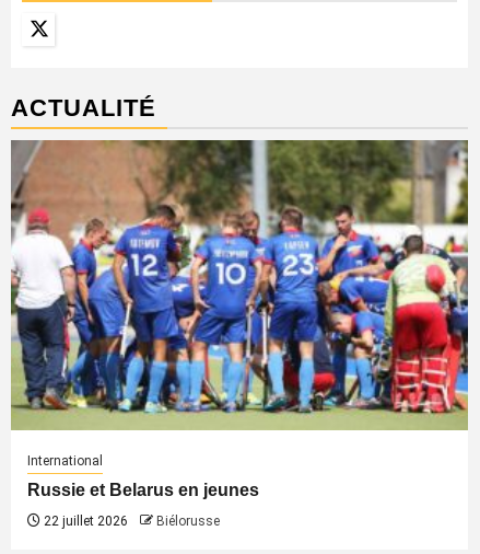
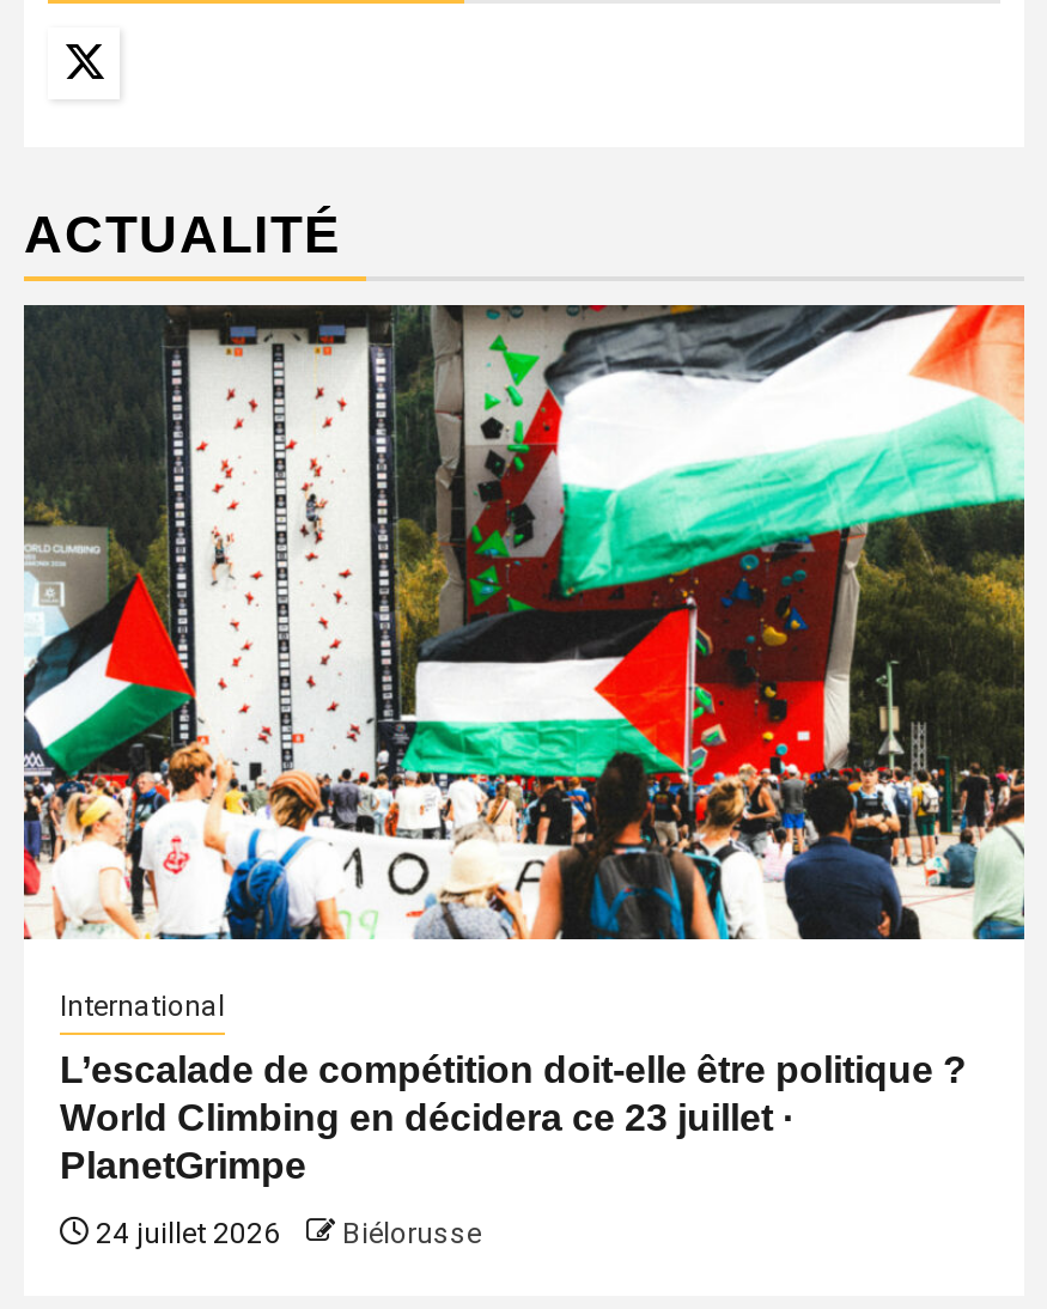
- [image]
+ [image]

- Russie et Belarus en jeunes
+ L’escalade de compétition doit-elle être politique ?
+ World Climbing en décidera ce 23 juillet ·
+ PlanetGrimpe

- 22 juillet 2026 Biélorusse
+ 24 juillet 2026 Biélorusse
